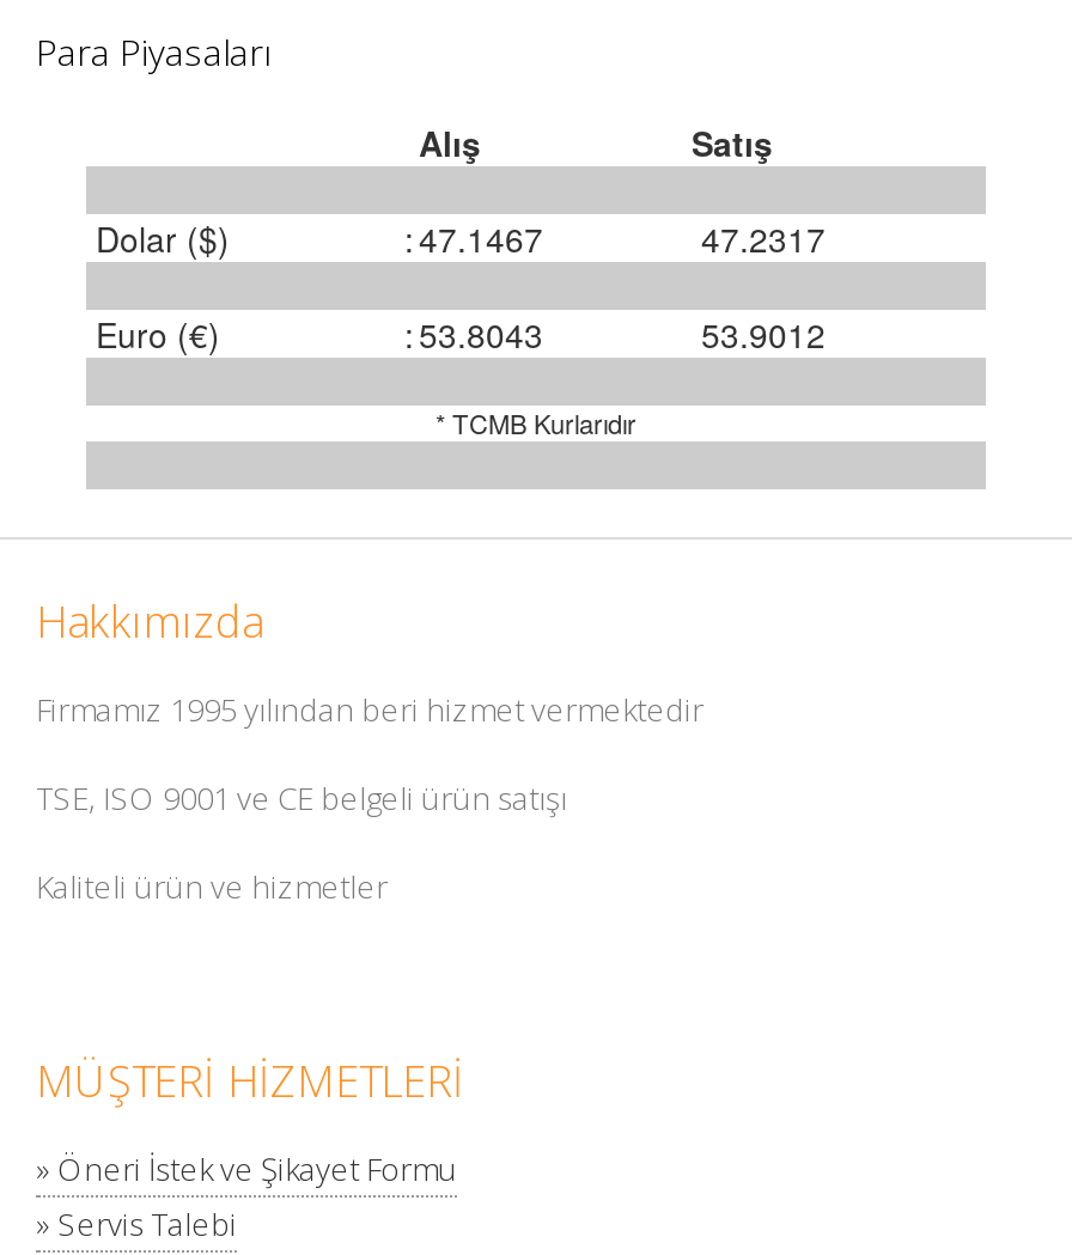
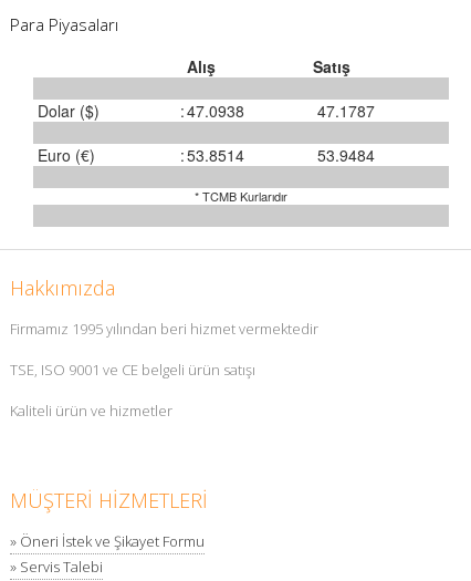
- : 47.1467
+ : 47.0938

- 47.2317
+ 47.1787

- : 53.8043
+ : 53.8514

- 53.9012
+ 53.9484
